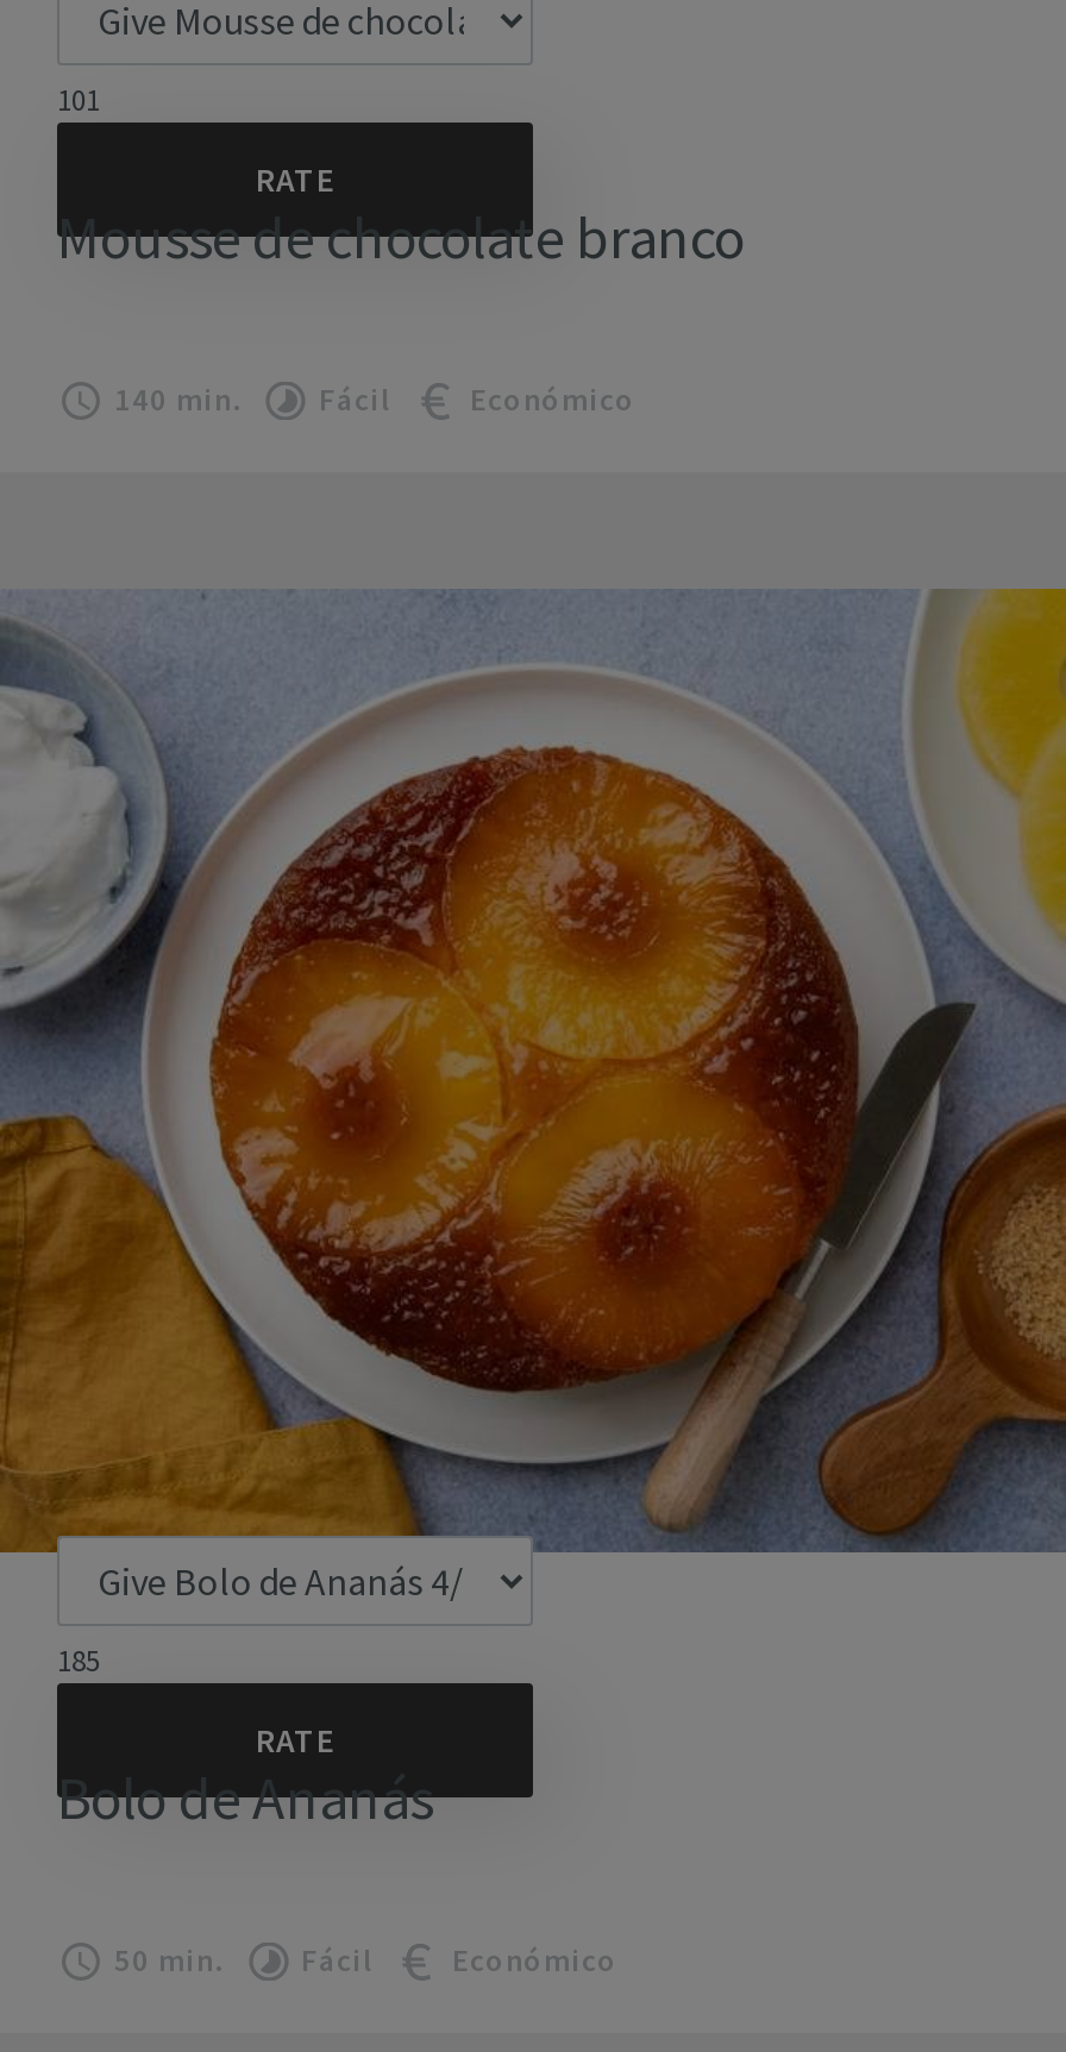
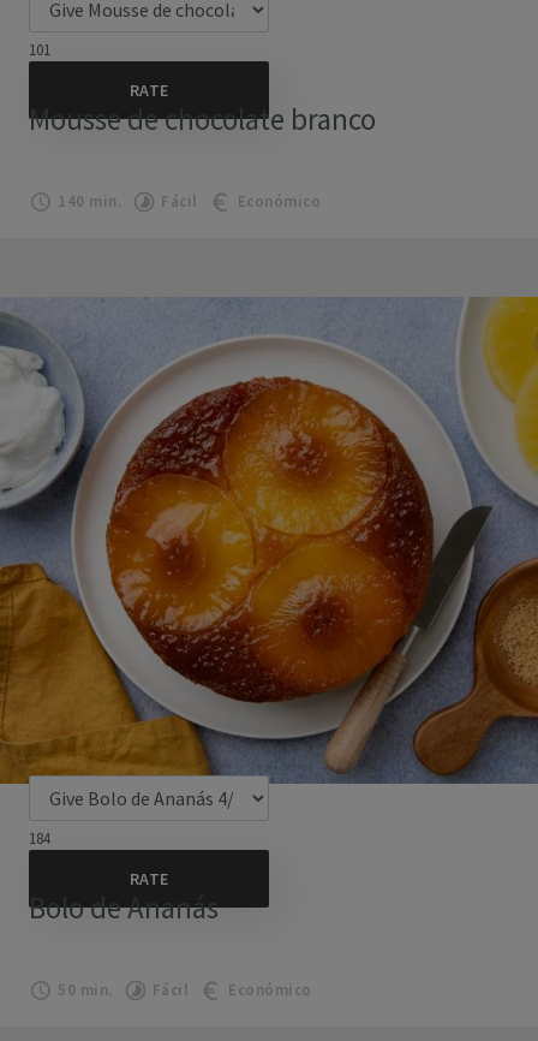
- 185
+ 184
